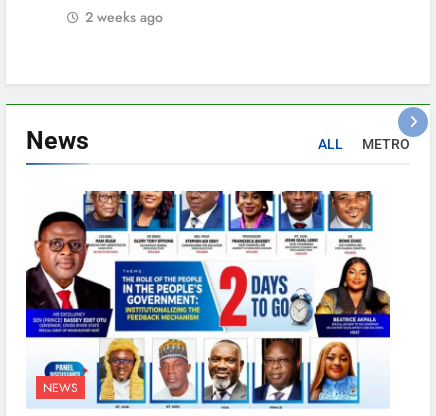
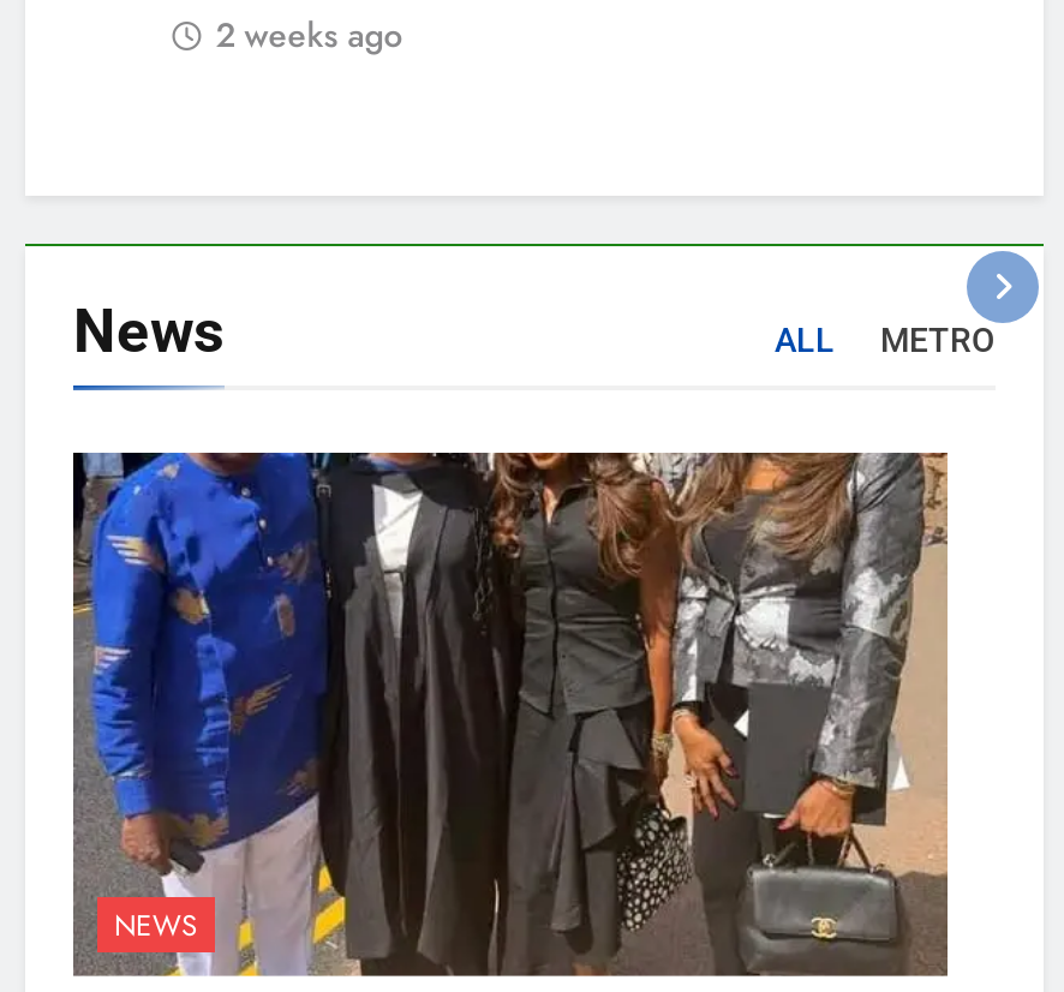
- [image]
+ [image]
